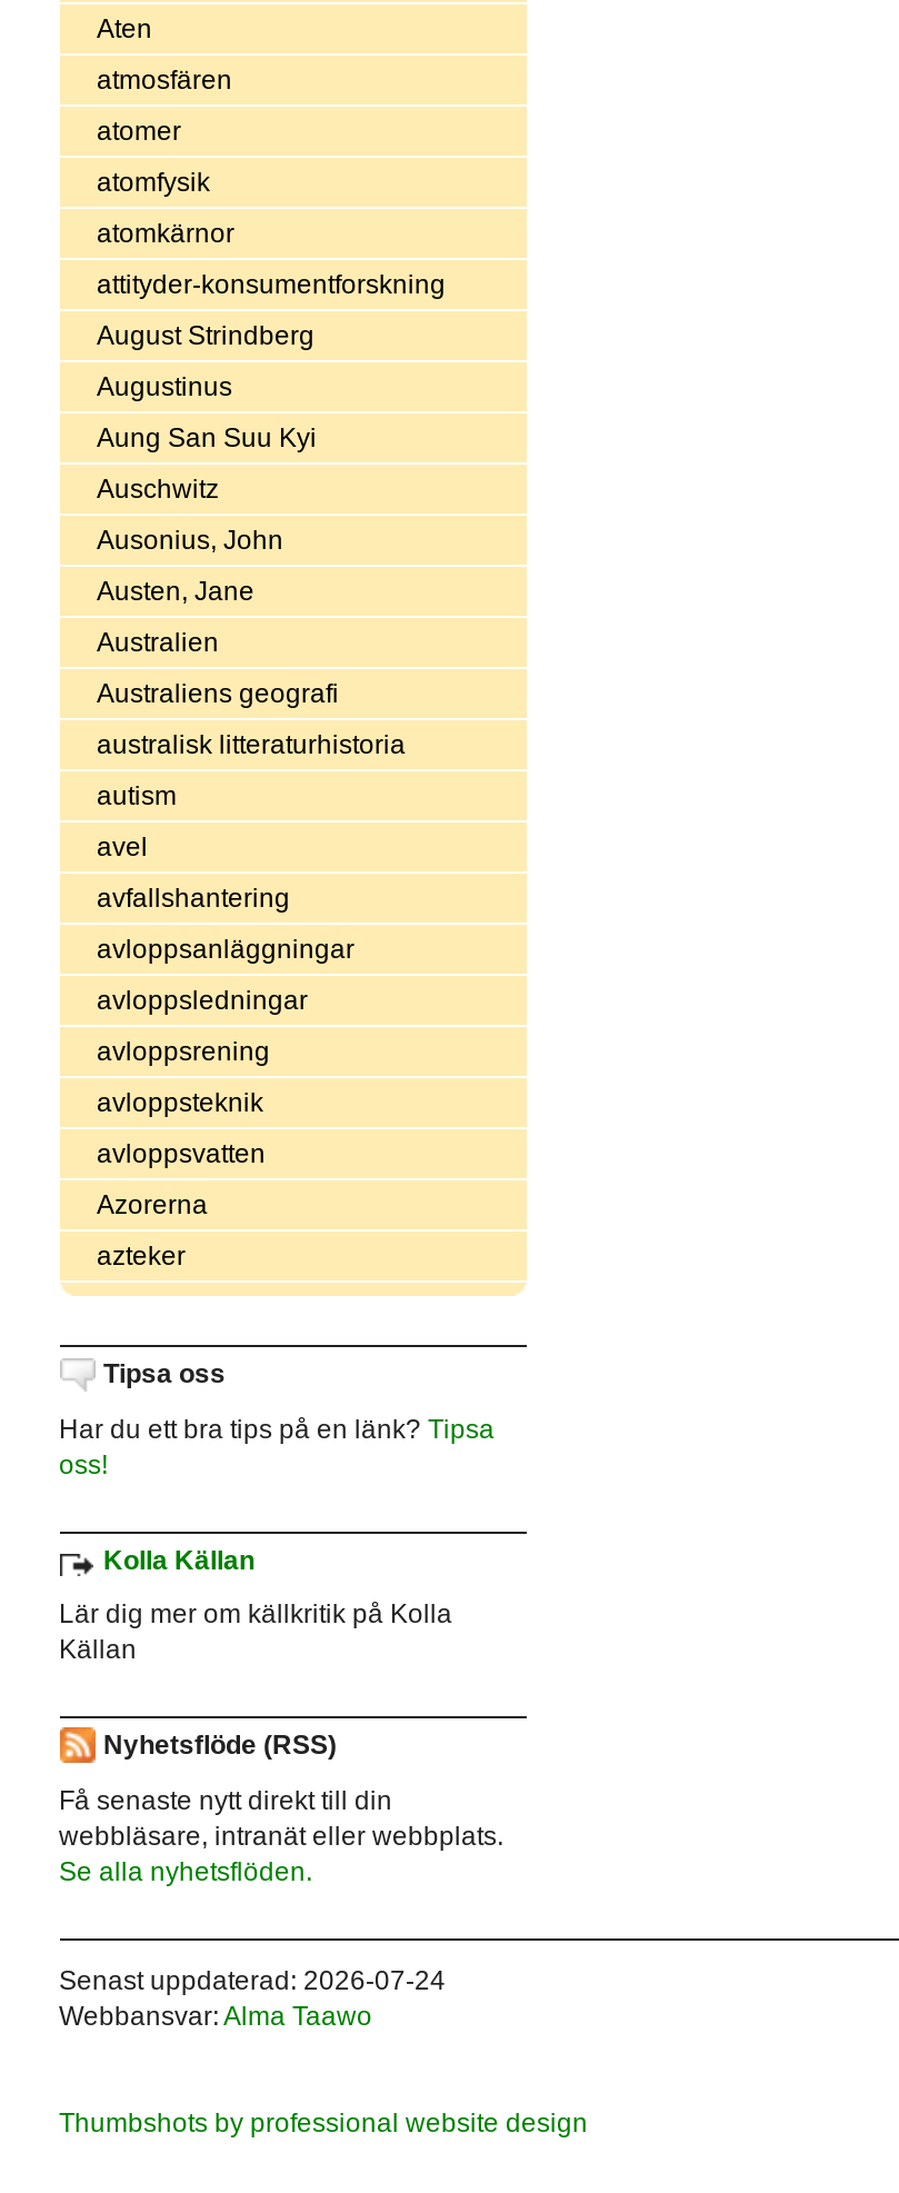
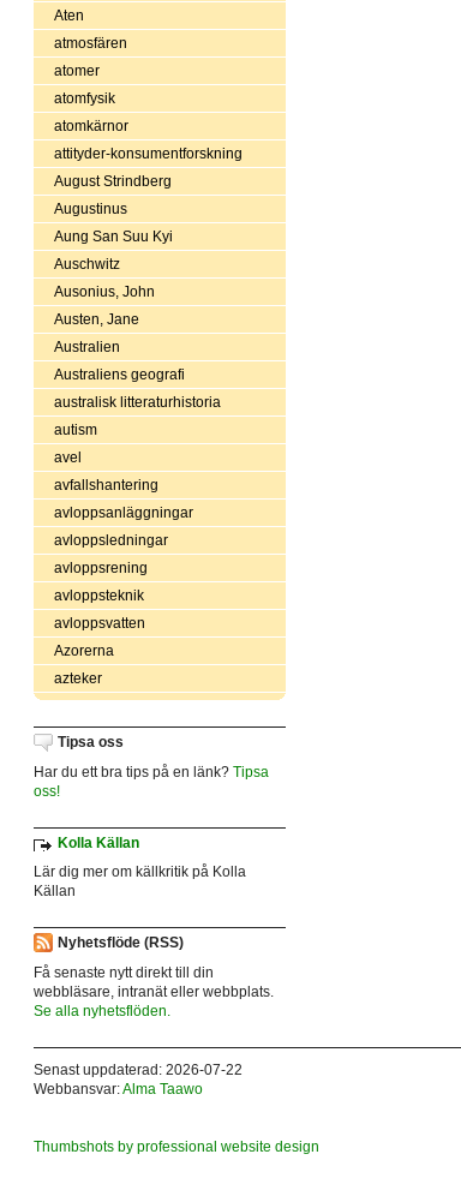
- Senast uppdaterad: 2026-07-24
+ Senast uppdaterad: 2026-07-22
